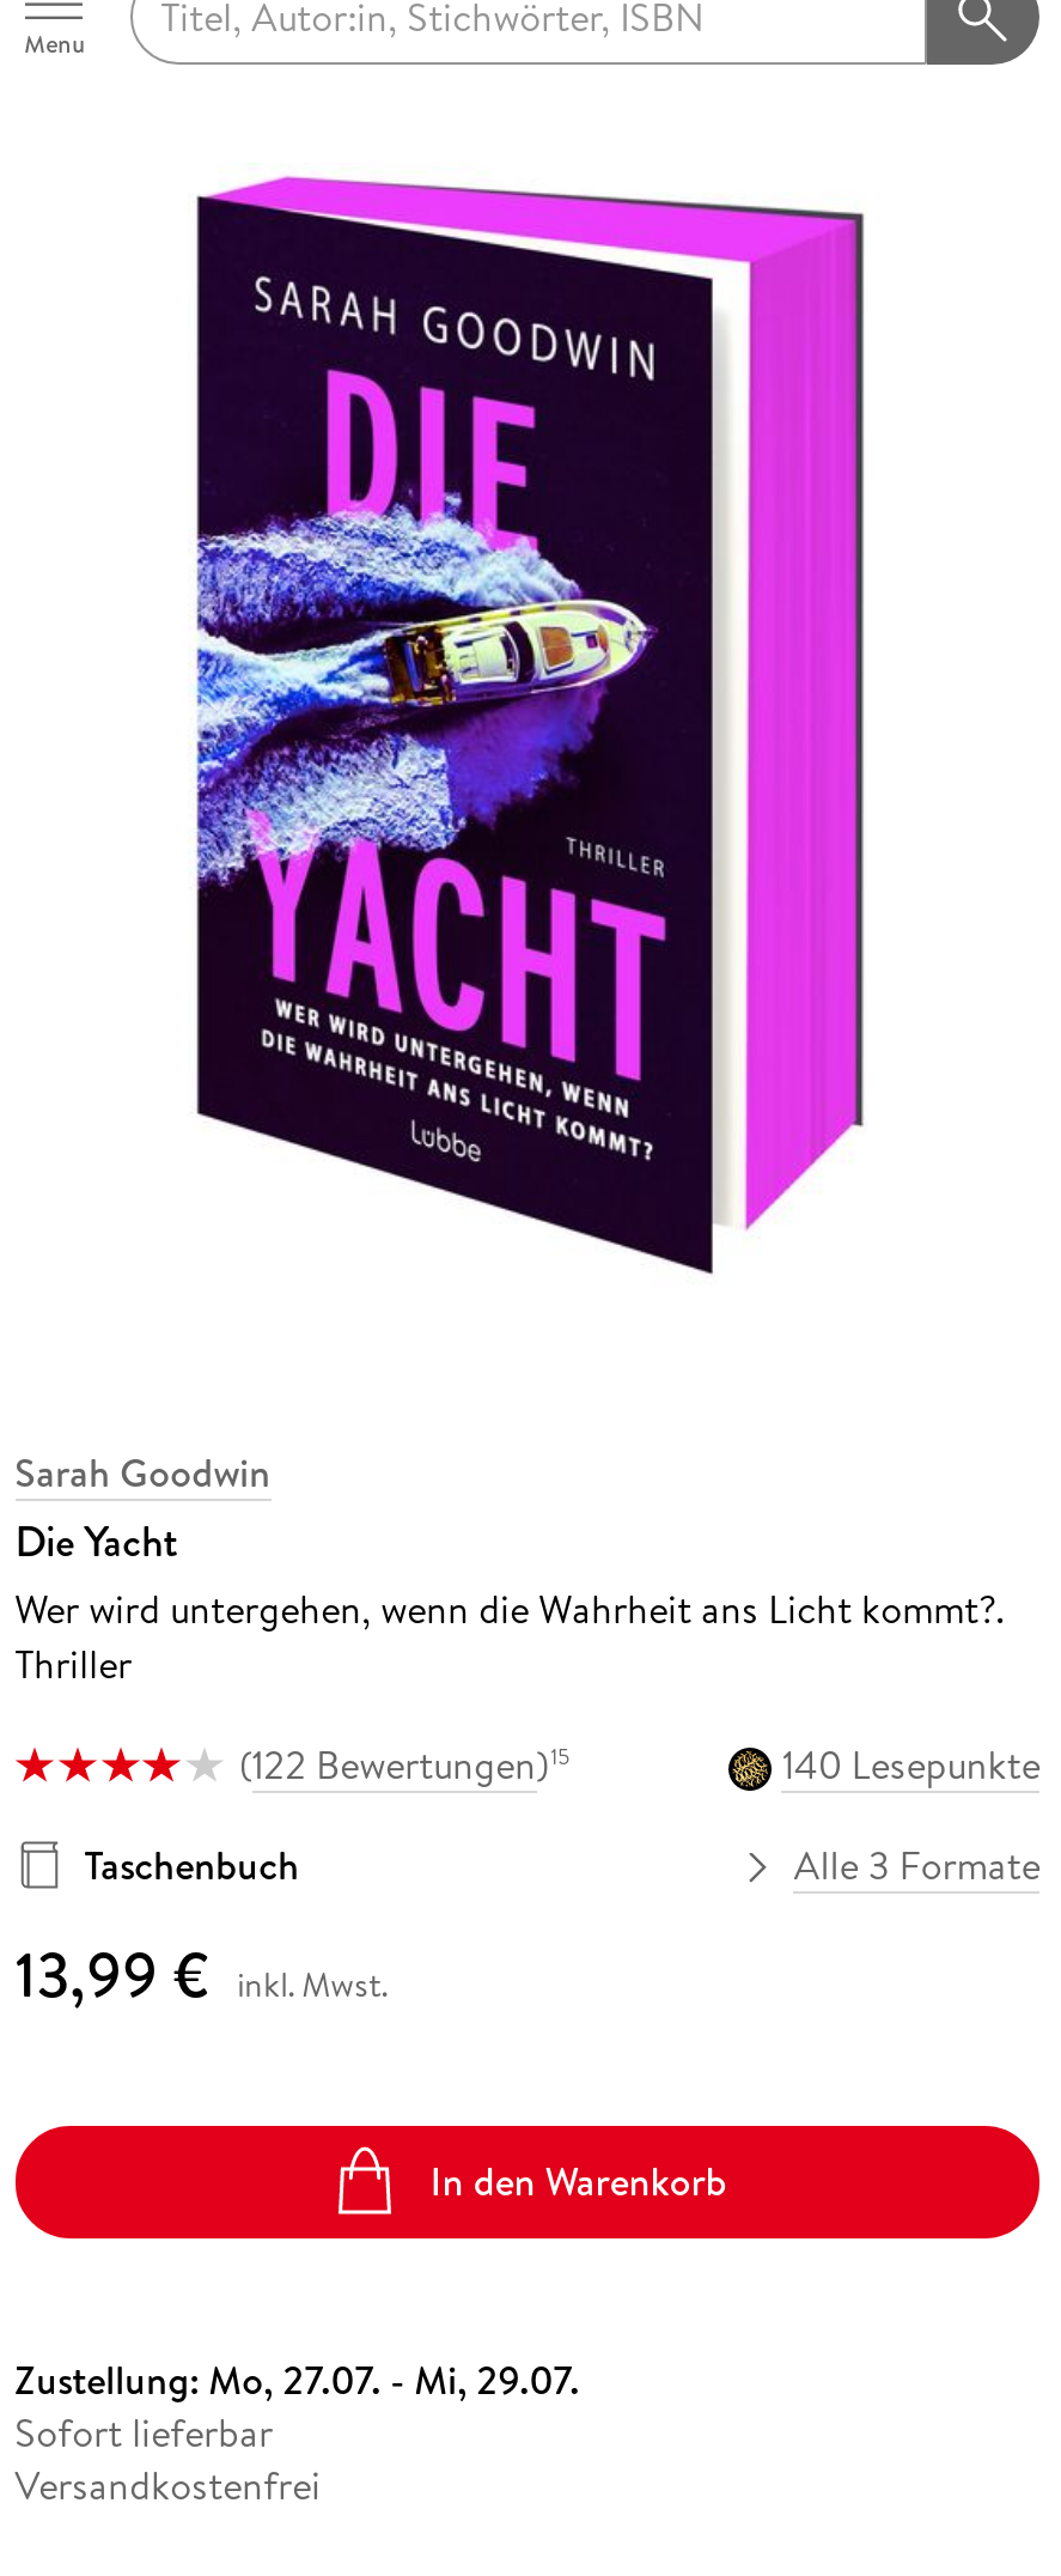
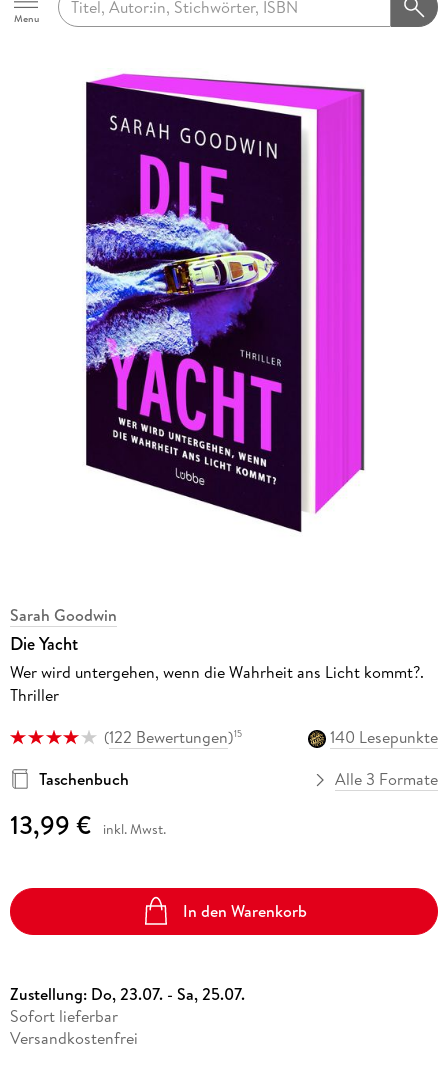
- Zustellung: Mo, 27.07. - Mi, 29.07.
+ Zustellung: Do, 23.07. - Sa, 25.07.
